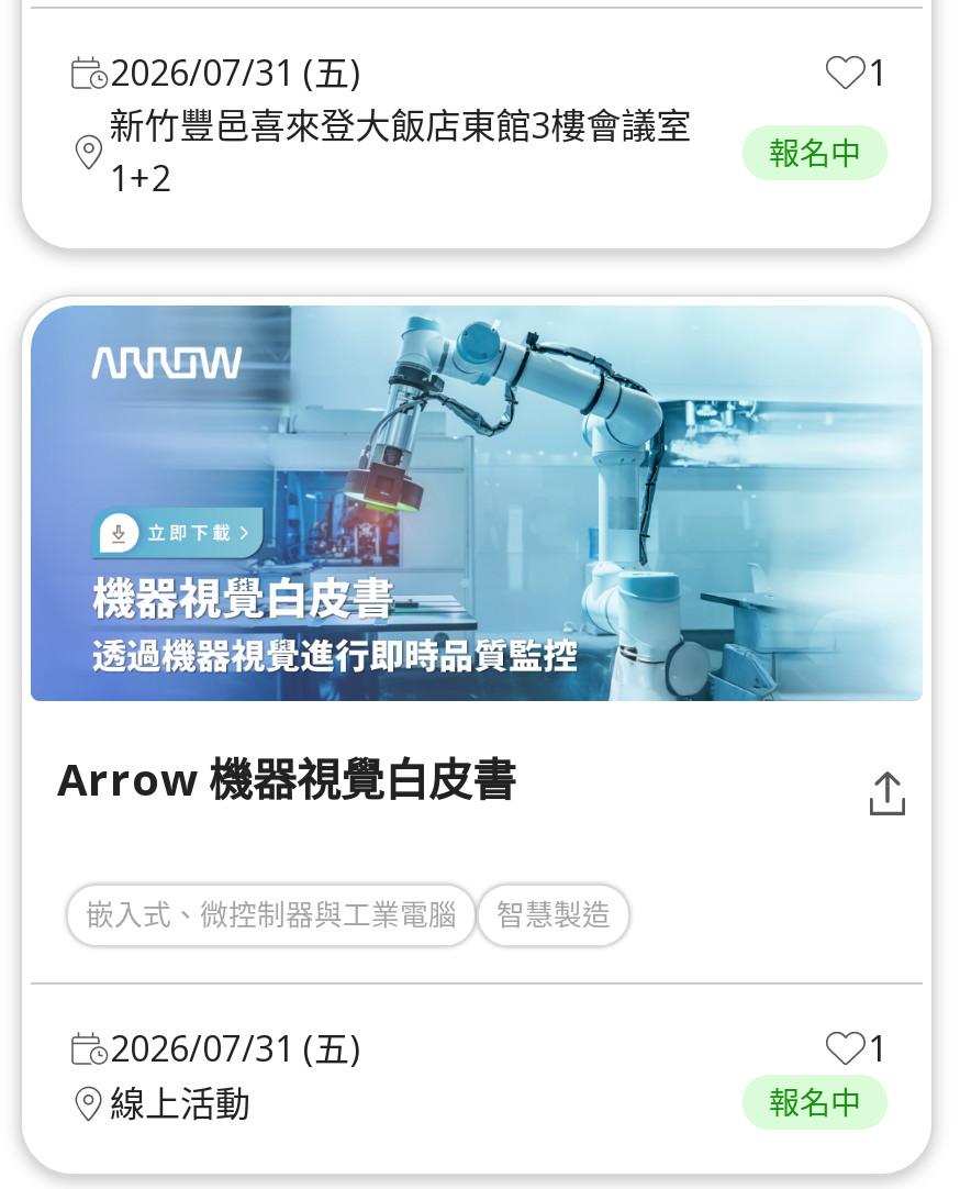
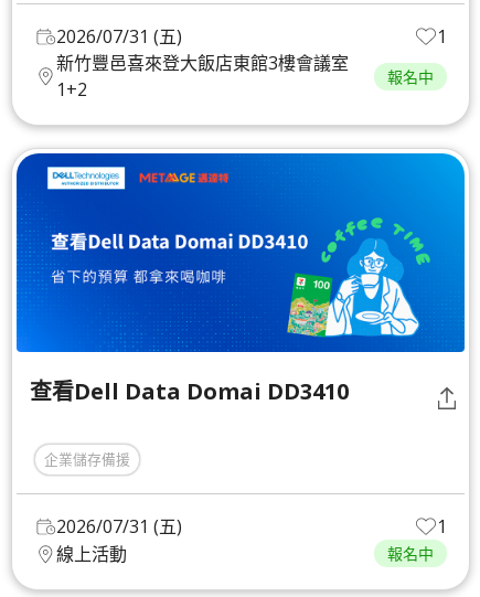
- [image]
- Arrow 機器視覺白皮書
+ [image]
+ 查看Dell Data Domai DD3410

- 嵌入式、微控制器與工業電腦
- 智慧製造
+ 企業儲存備援
